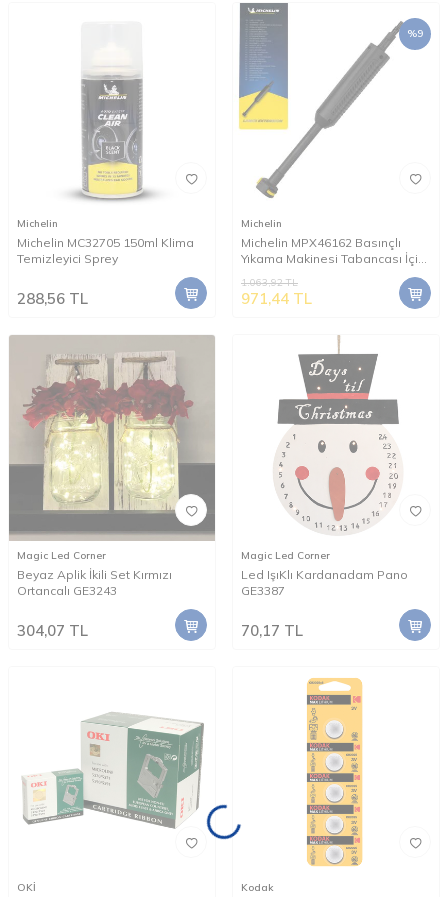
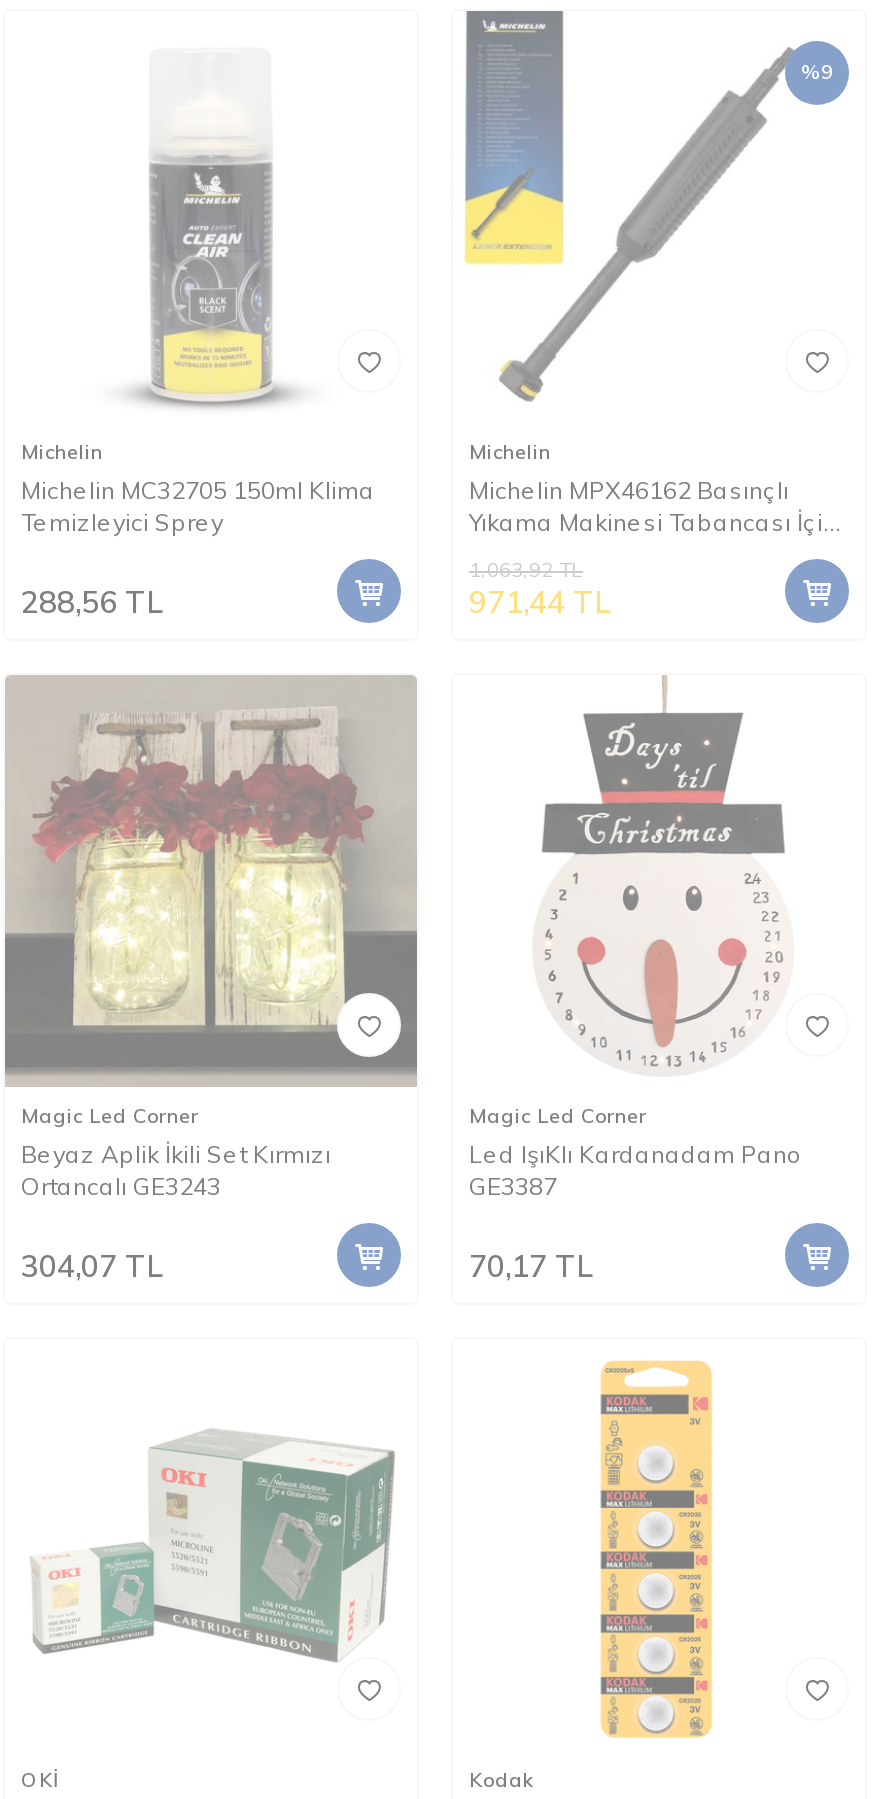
- [image]
